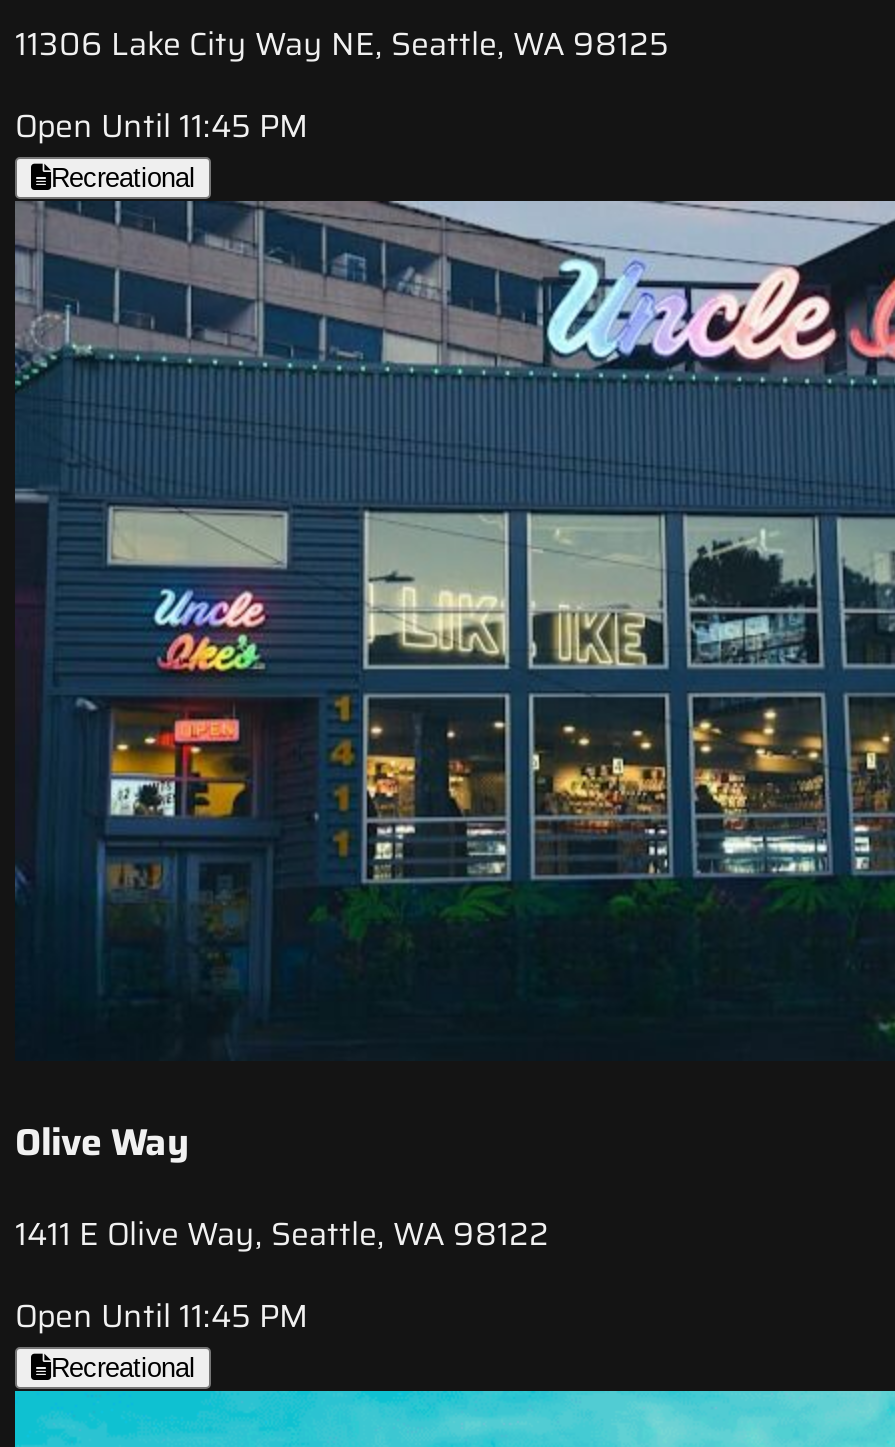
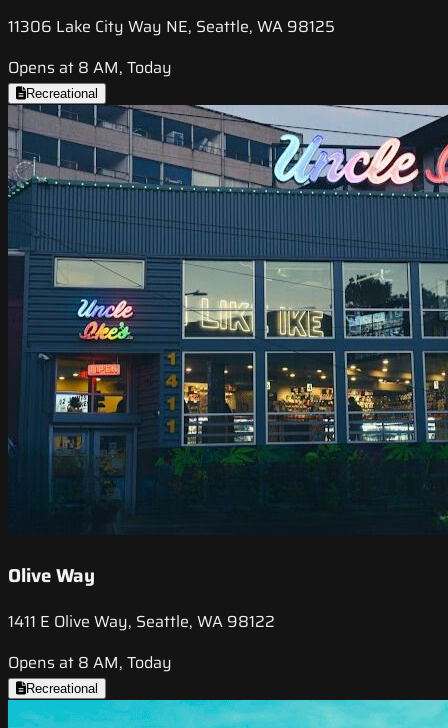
- Open Until 11:45 PM
+ Opens at 8 AM, Today

- Open Until 11:45 PM
+ Opens at 8 AM, Today
